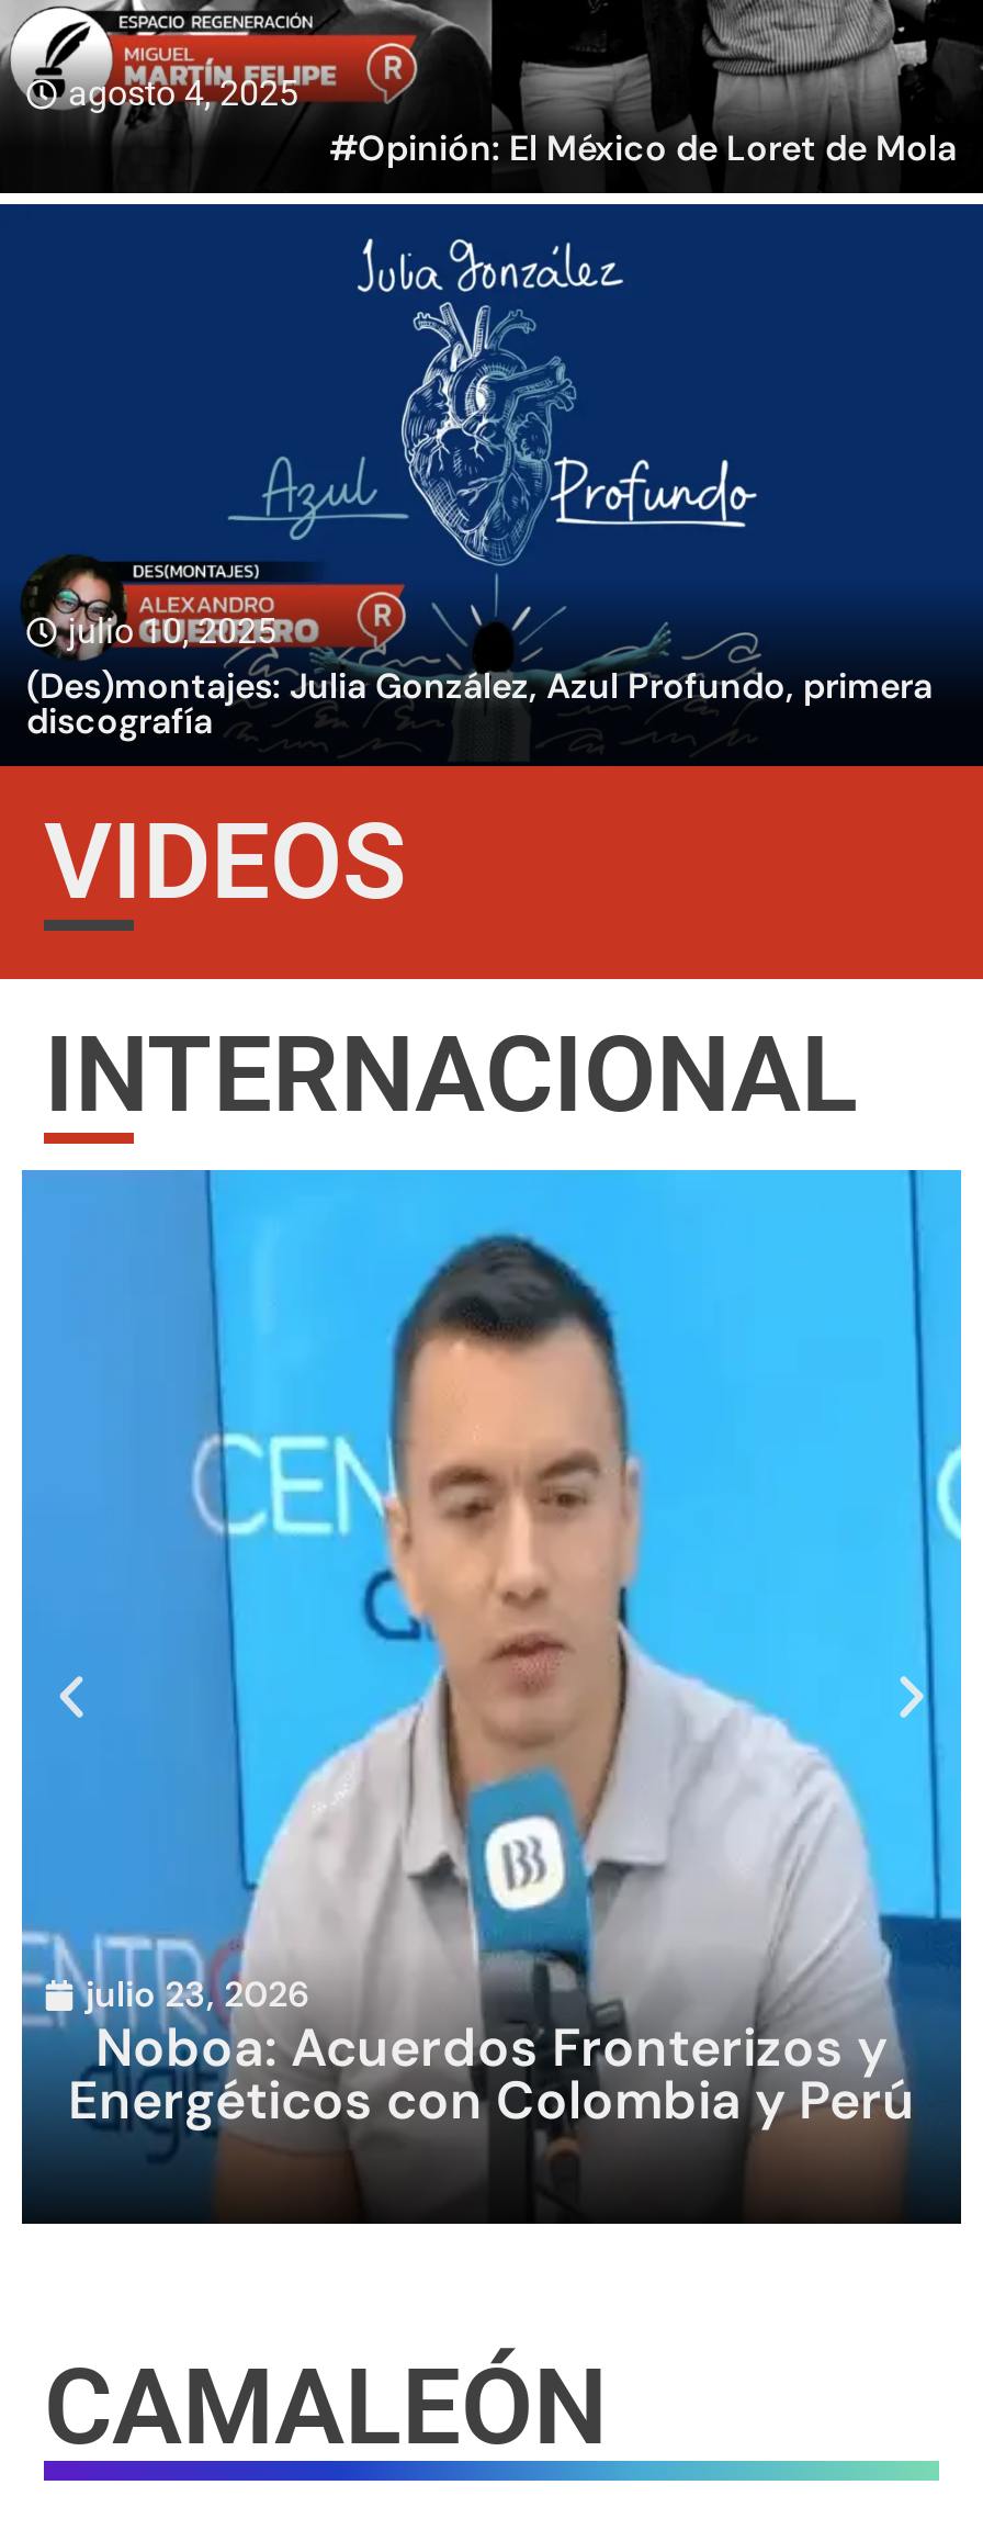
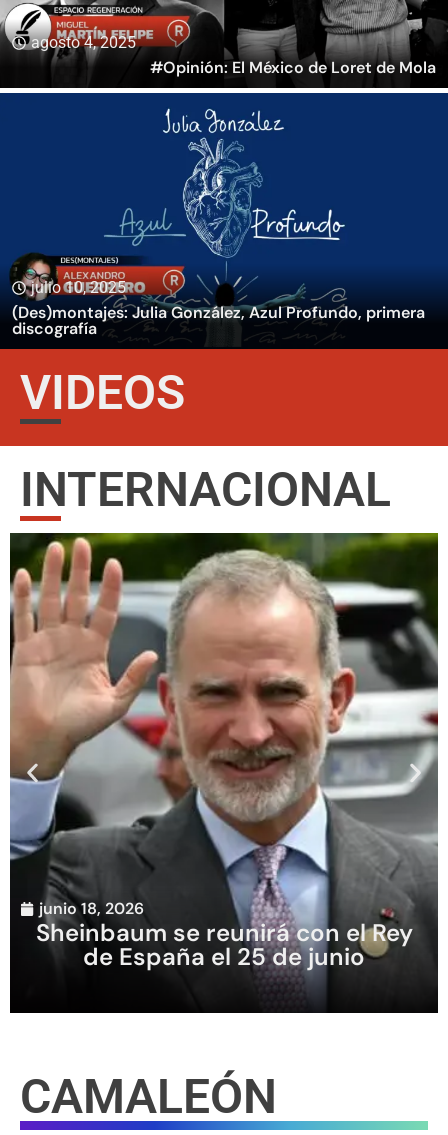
- [image]
- julio 23, 2026
- Noboa: Acuerdos Fronterizos y
- Energéticos con Colombia y Perú
+ [image]
+ junio 18, 2026
+ Sheinbaum se reunirá con el Rey
+ de España el 25 de junio
